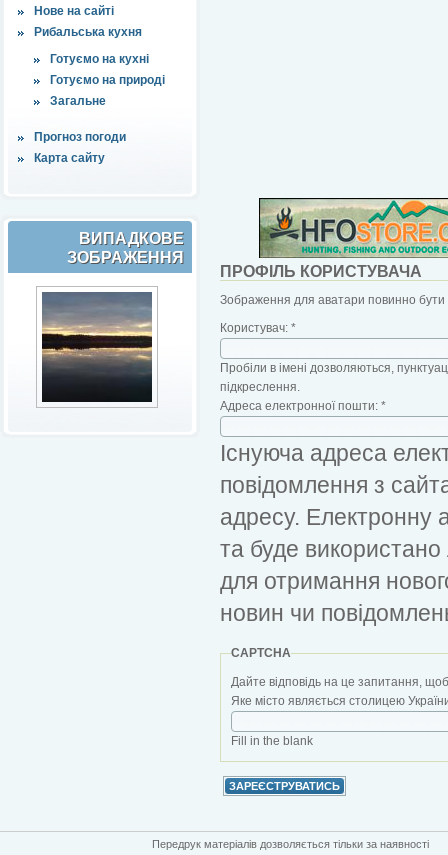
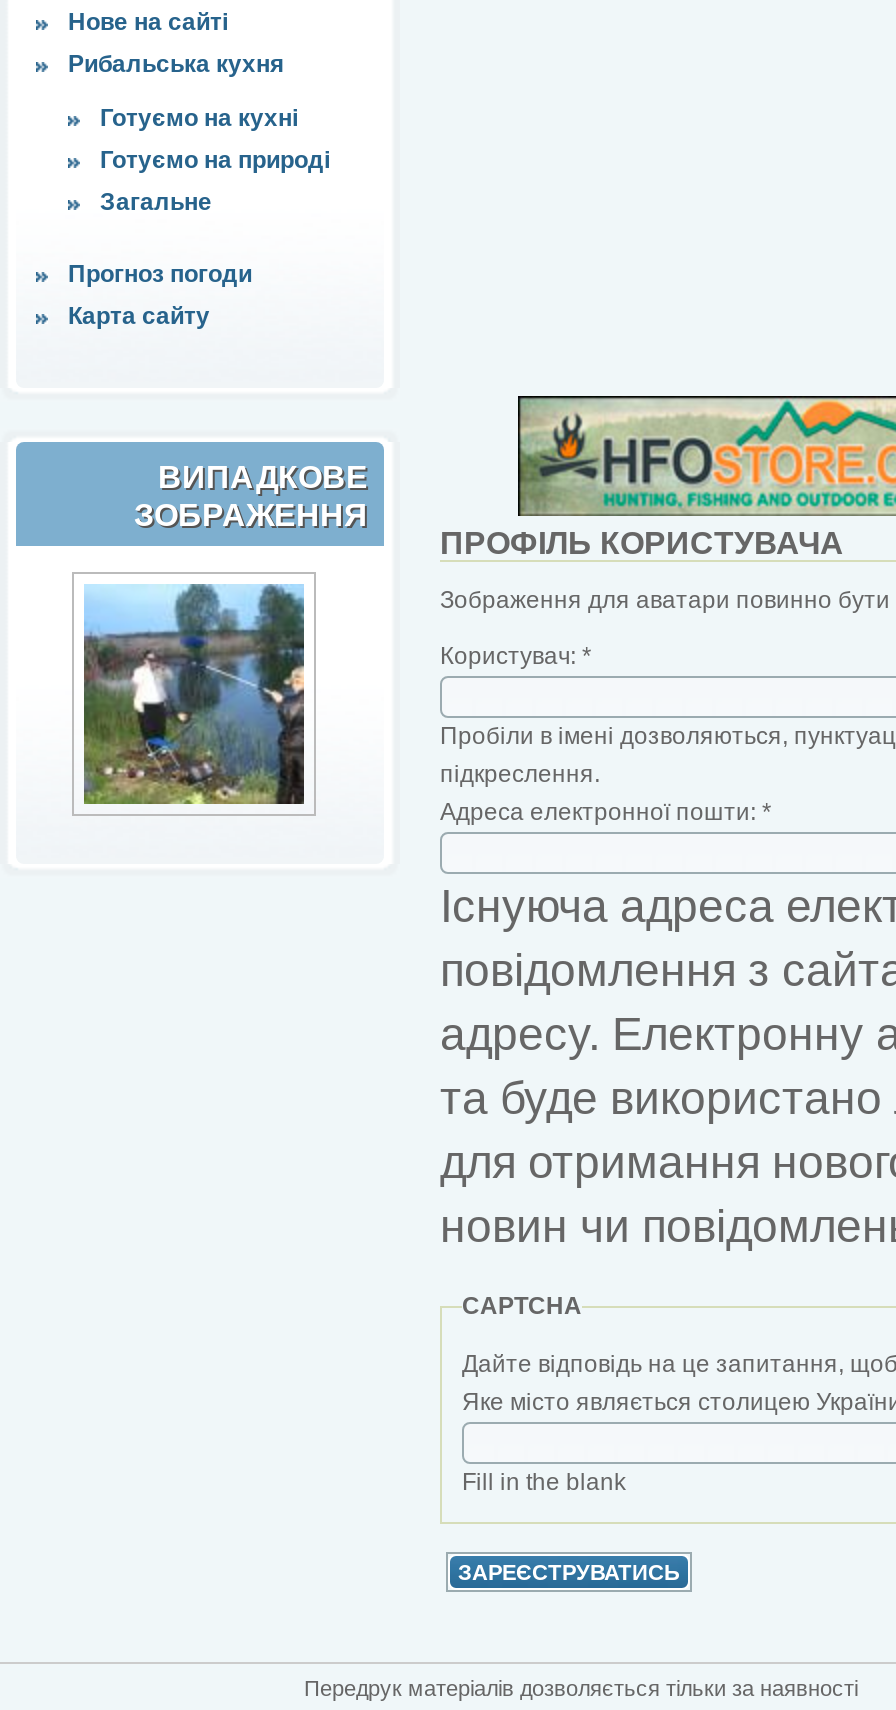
- [image]
+ [image]
